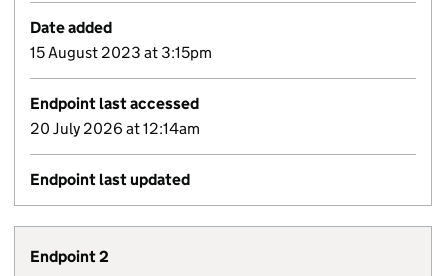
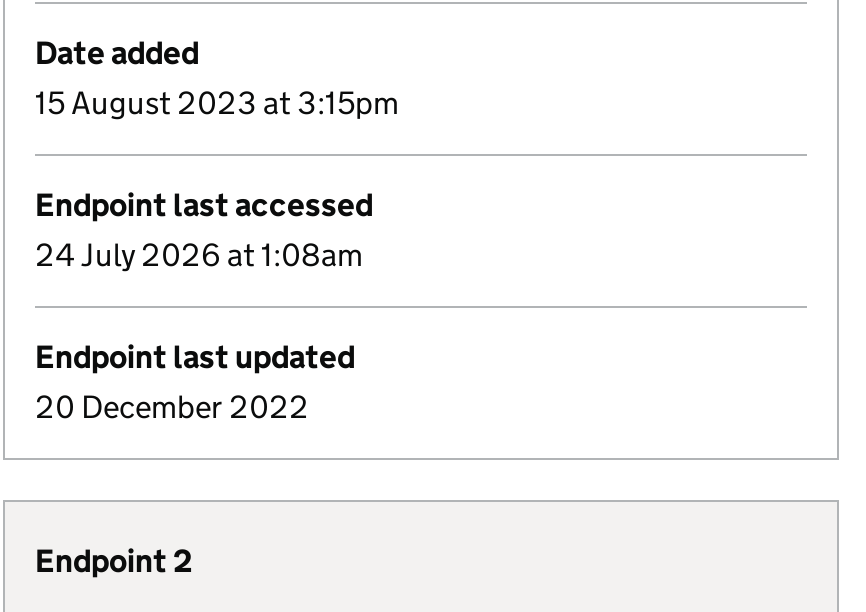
- 20 July 2026 at 12:14am
+ 24 July 2026 at 1:08am

+ 20 December 2022
